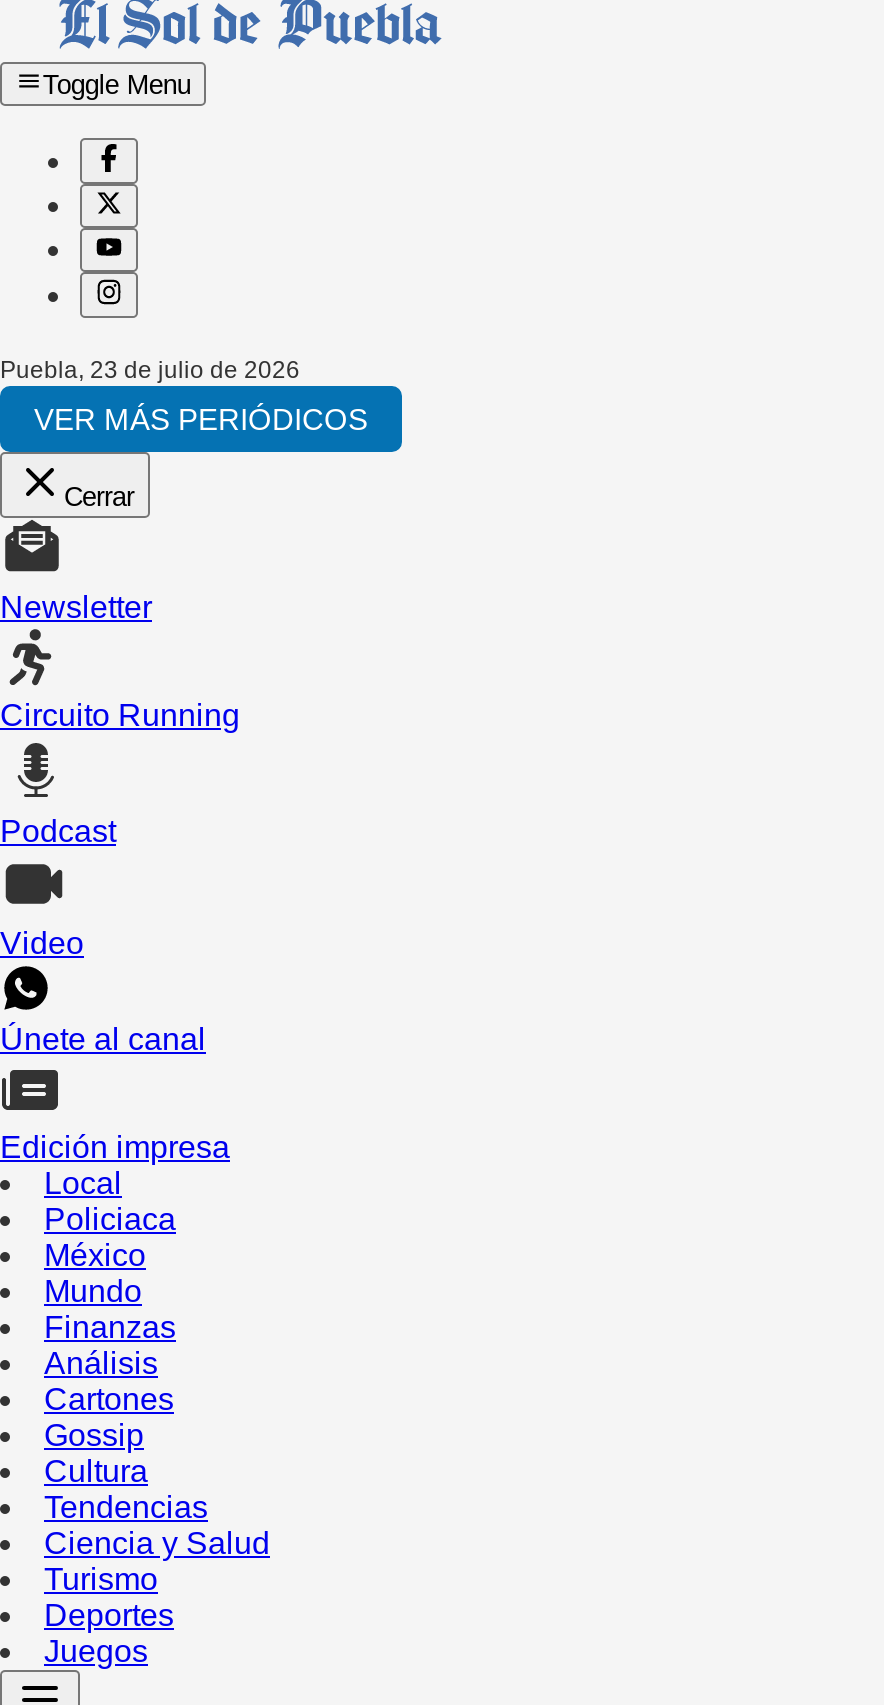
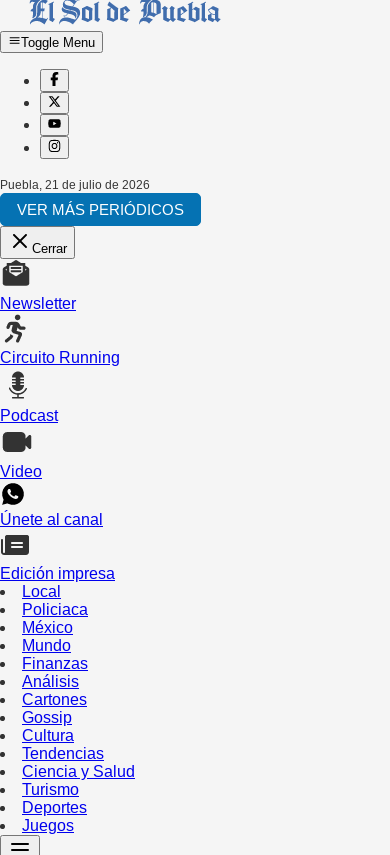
- Puebla, 23 de julio de 2026
+ Puebla, 21 de julio de 2026
